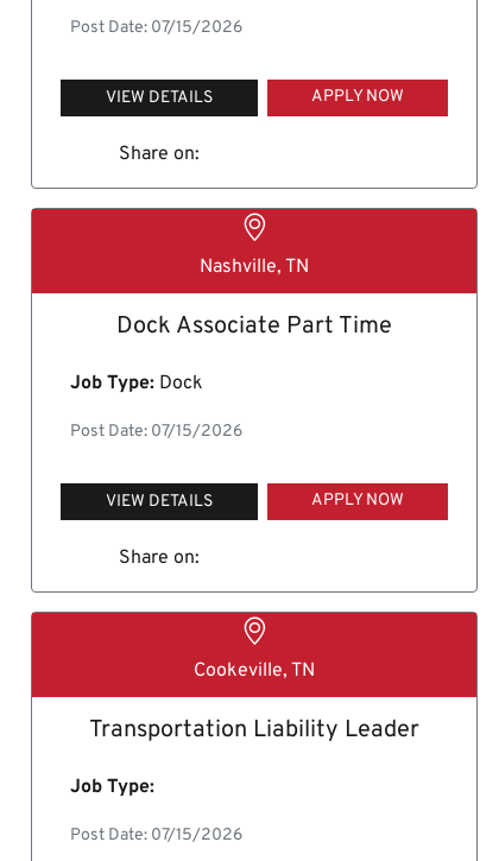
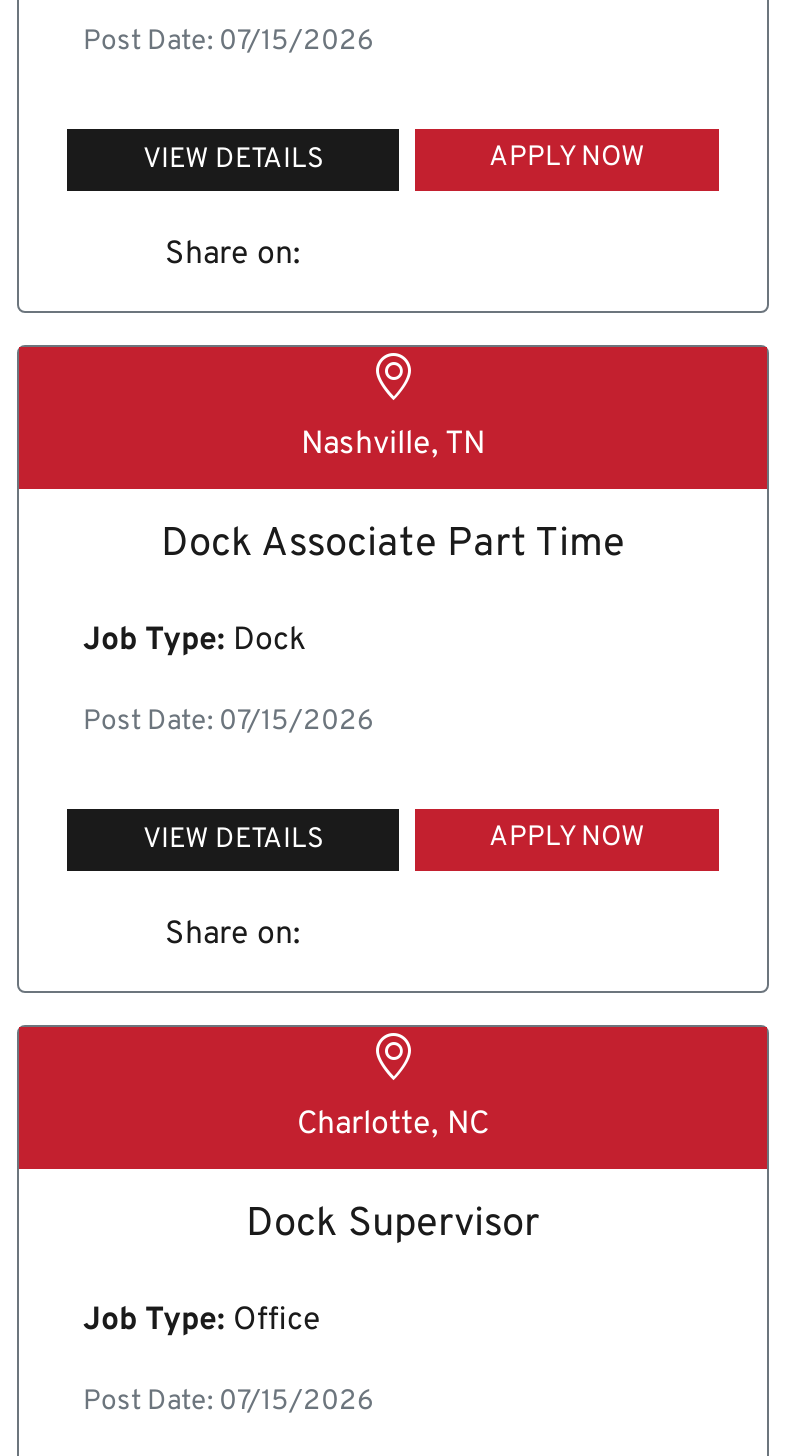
- Cookeville, TN
+ Charlotte, NC

- Transportation Liability Leader
+ Dock Supervisor

- Job Type:
+ Job Type: Office
